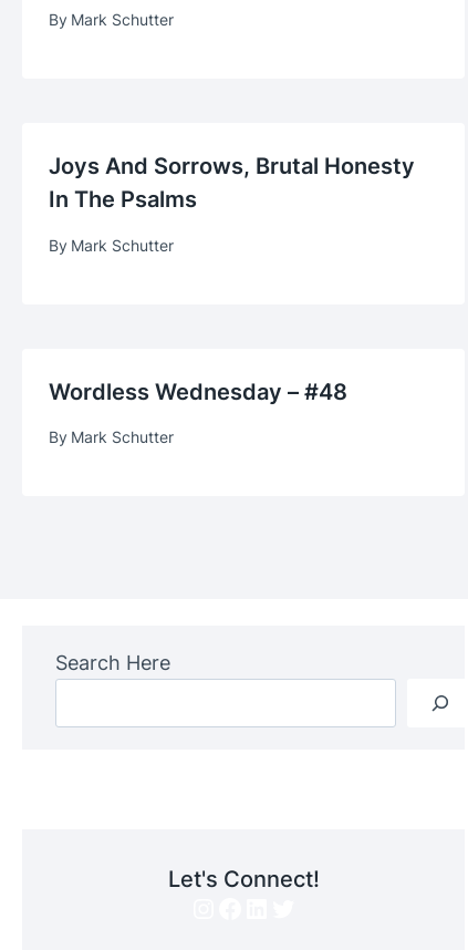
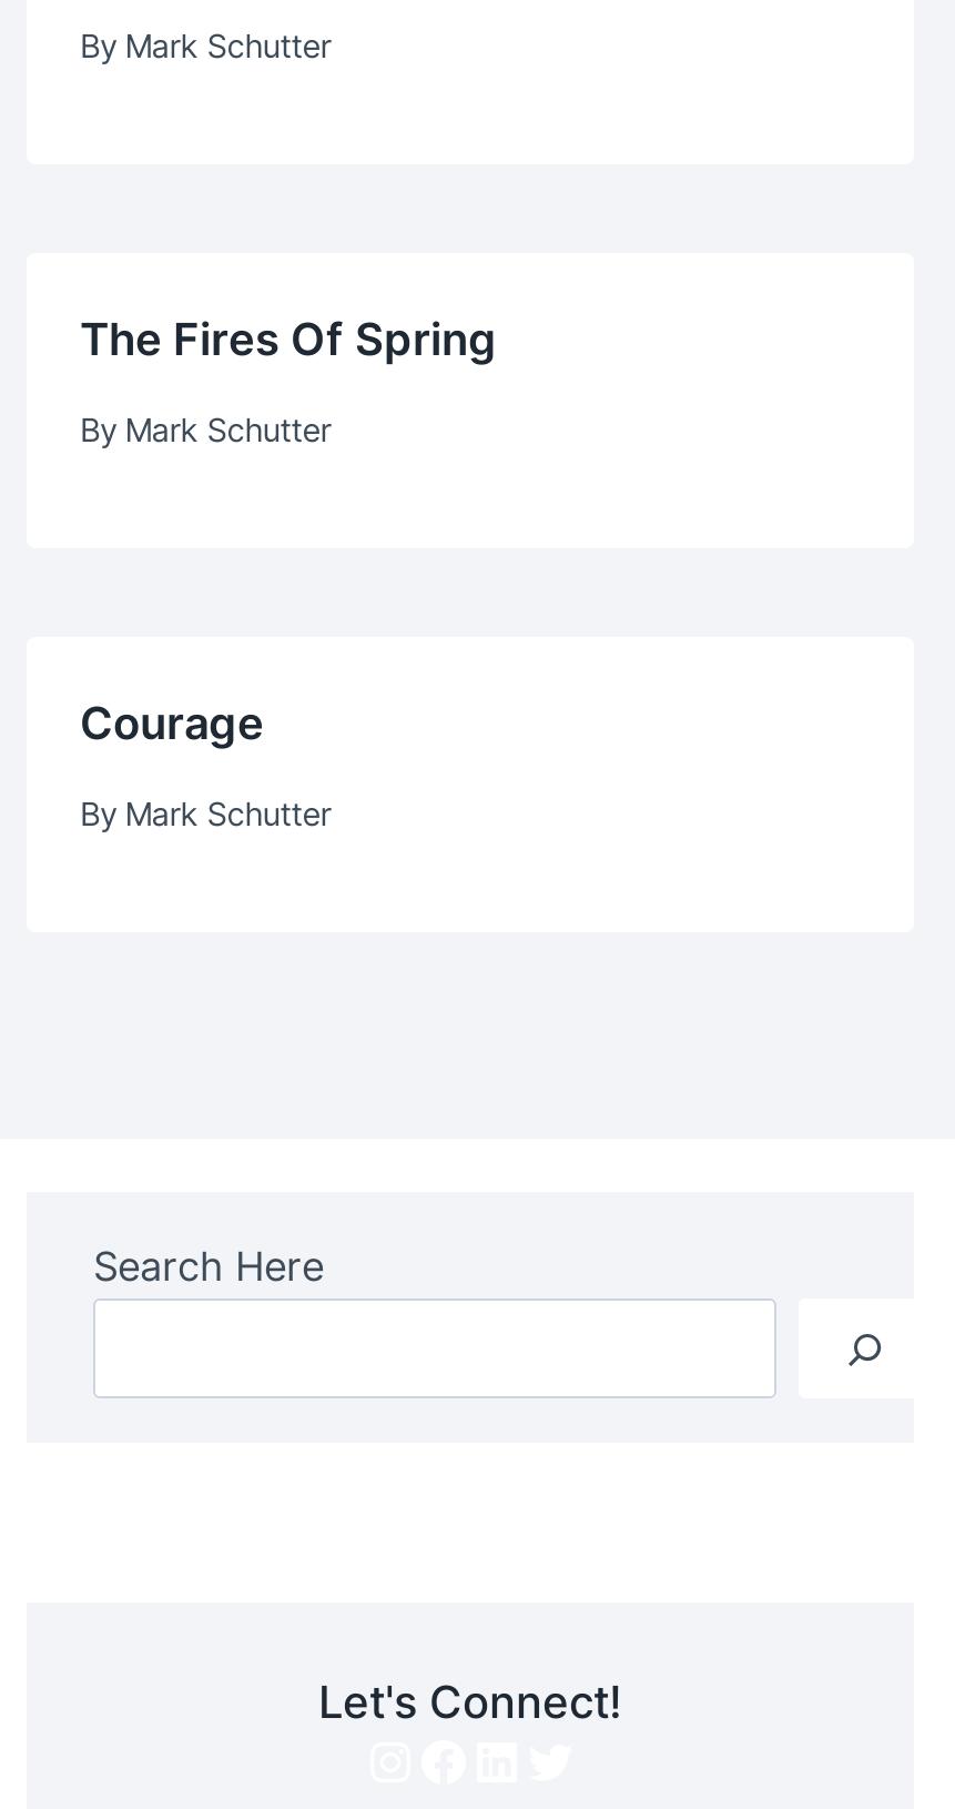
- Joys And Sorrows, Brutal Honesty
- In The Psalms
+ The Fires Of Spring

- Wordless Wednesday – #48
+ Courage
